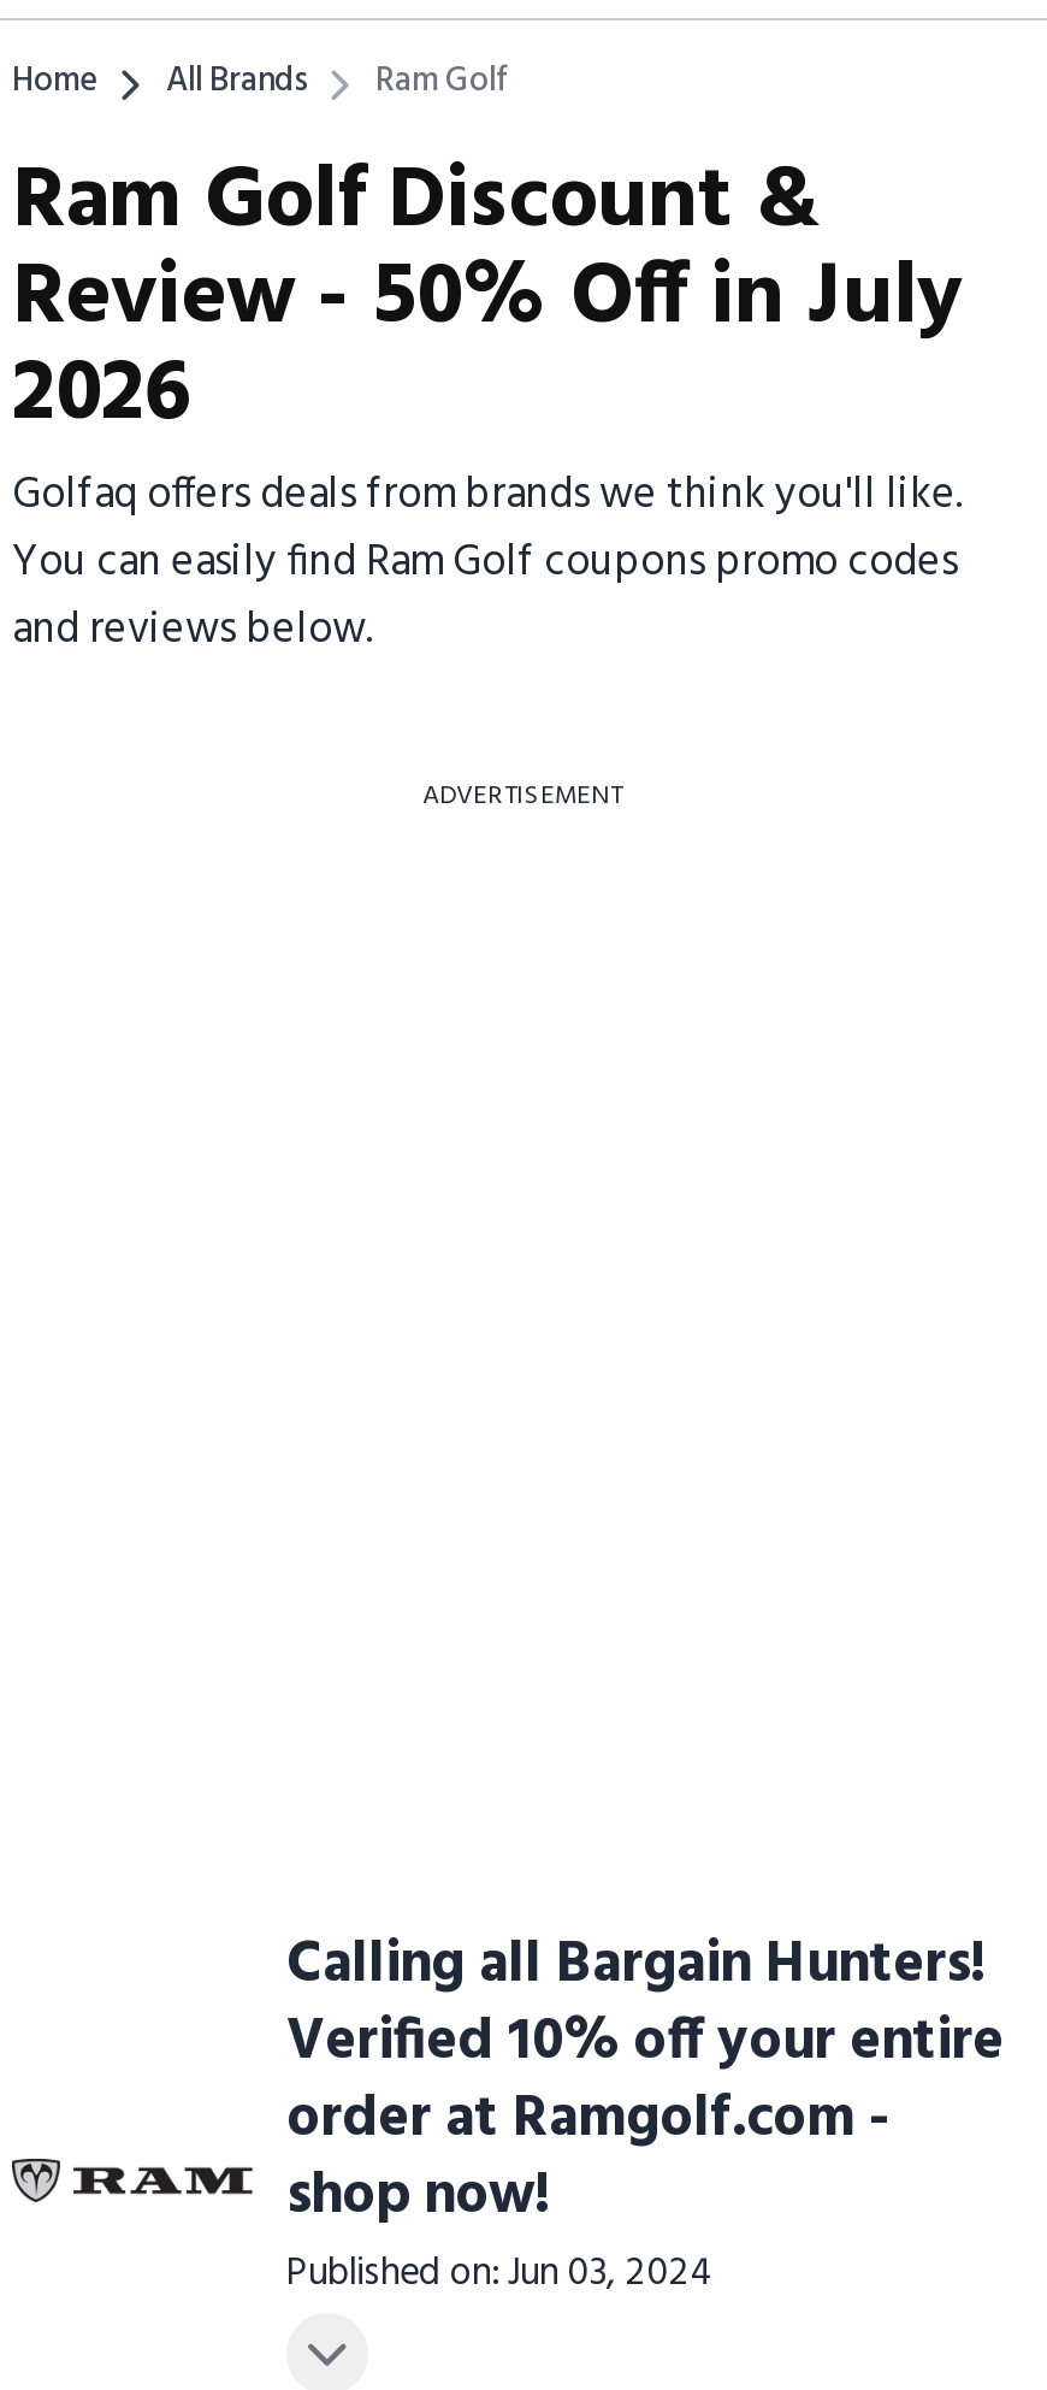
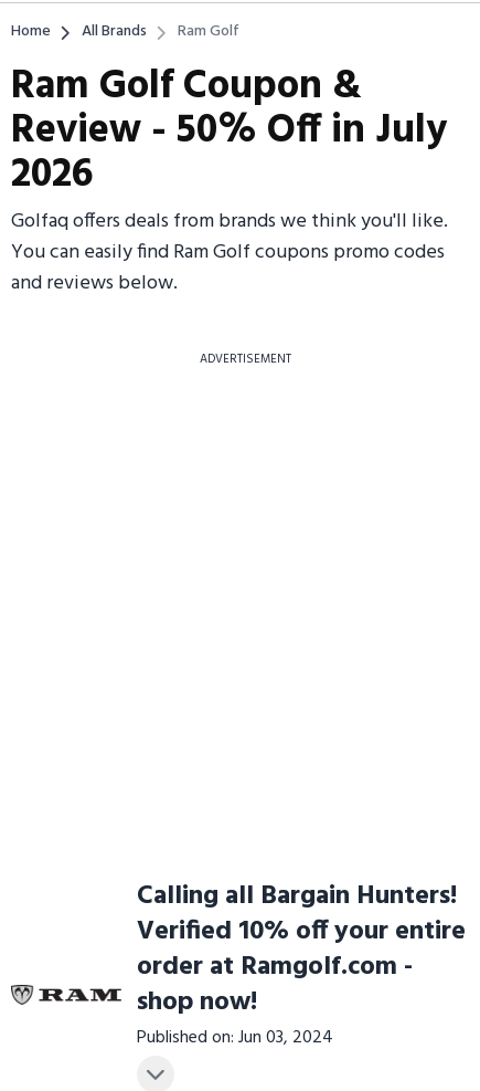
- Ram Golf Discount &
+ Ram Golf Coupon &
